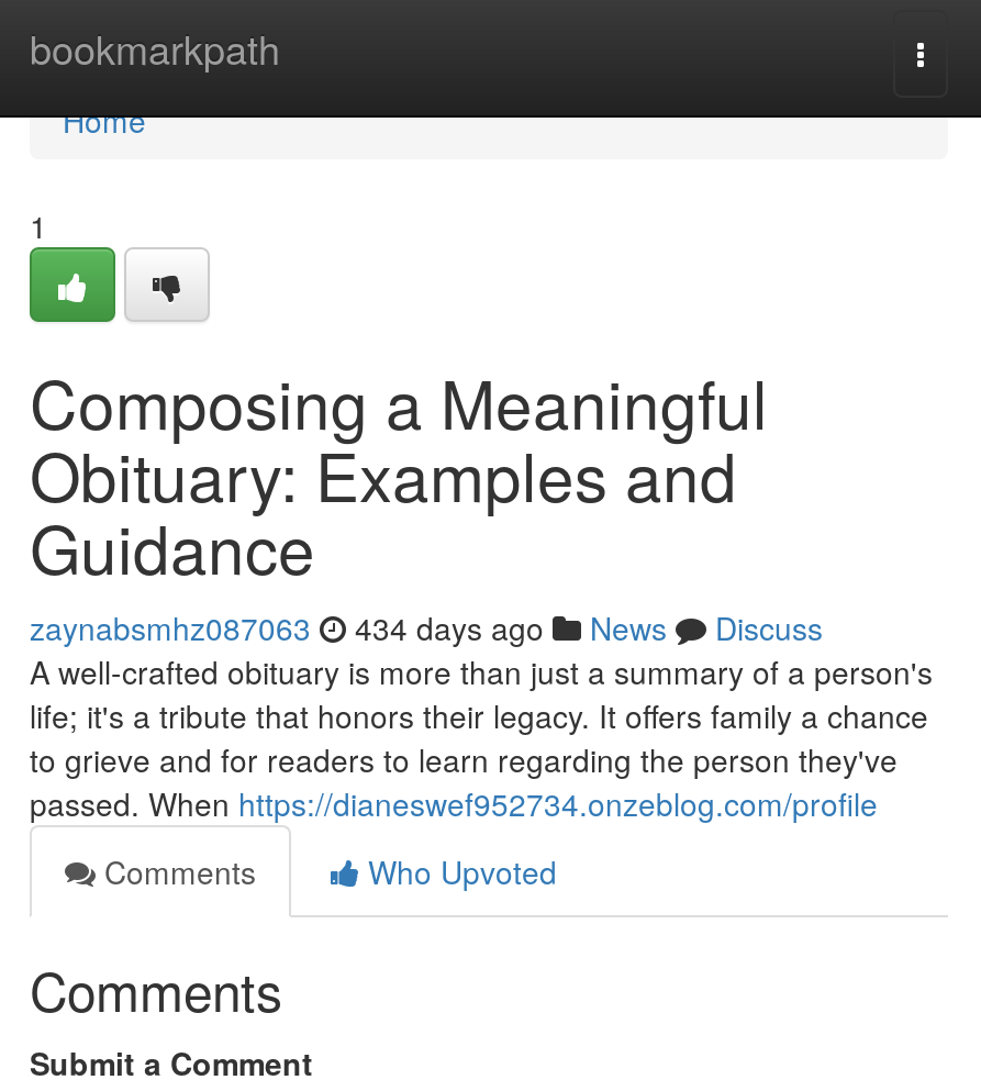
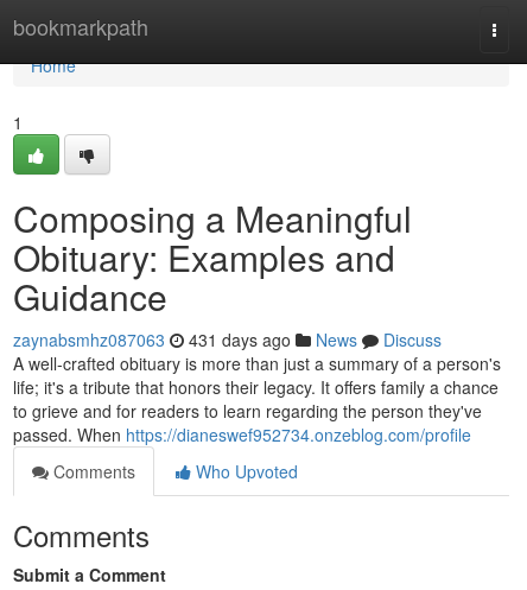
- zaynabsmhz087063 434 days ago News Discuss
+ zaynabsmhz087063 431 days ago News Discuss
